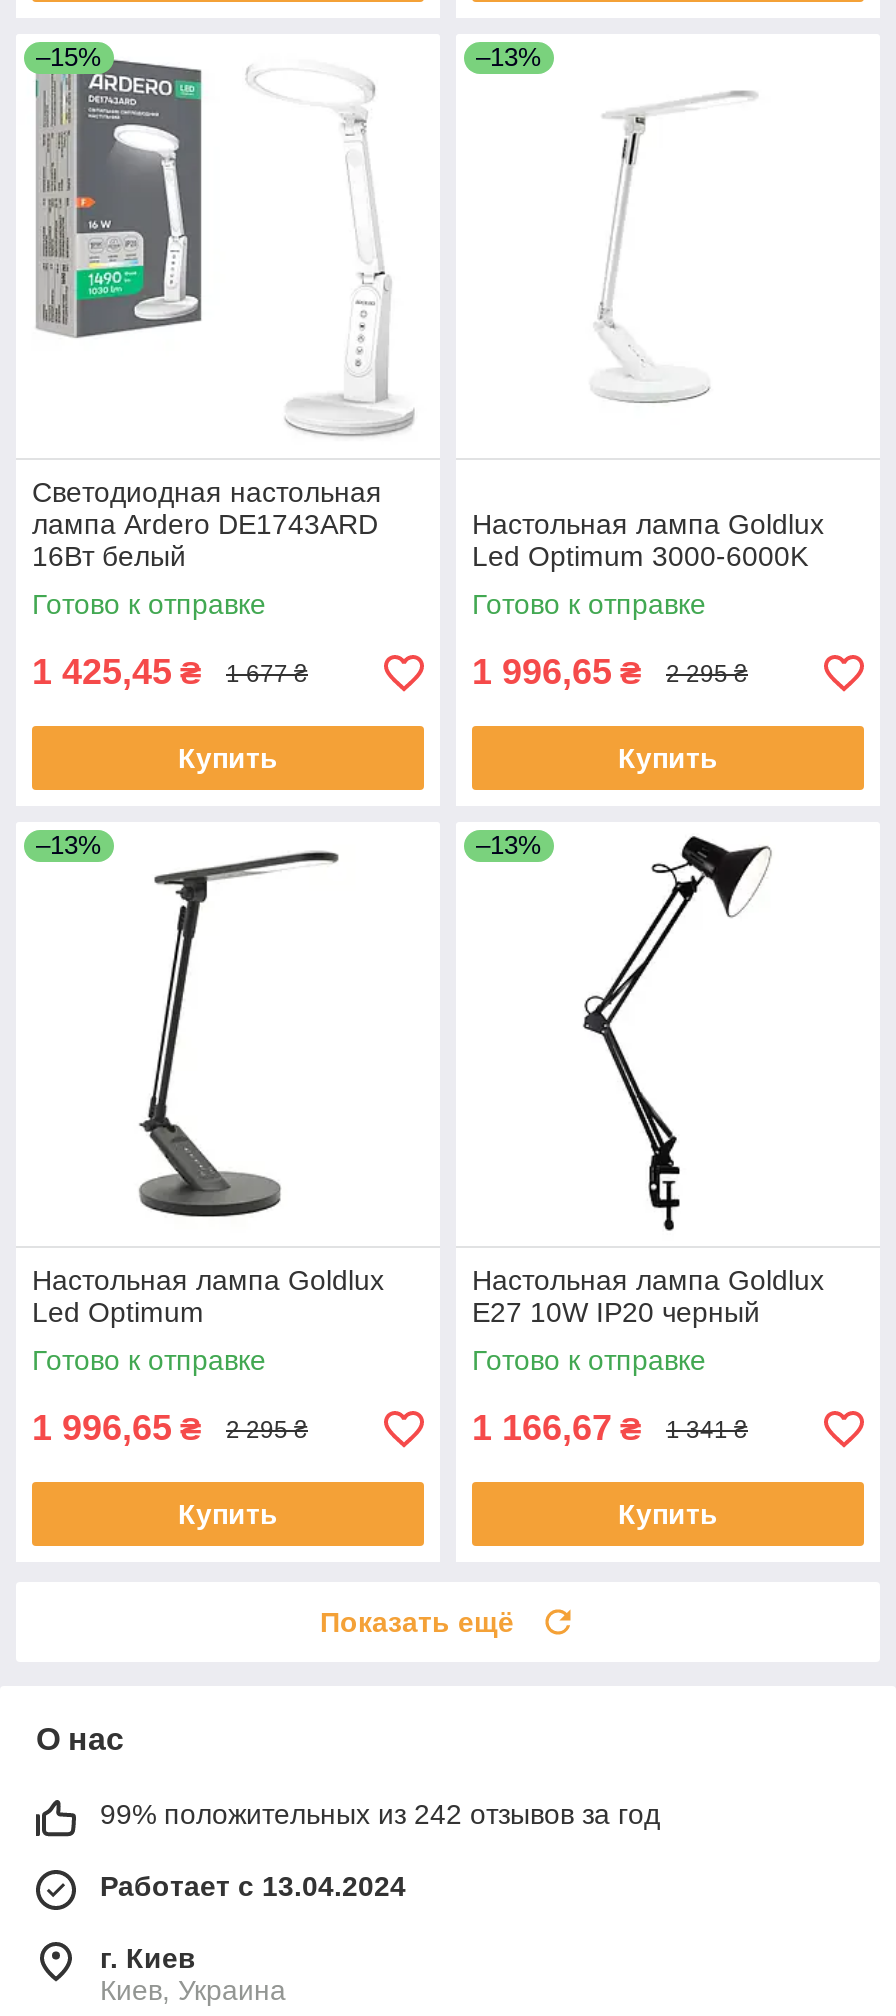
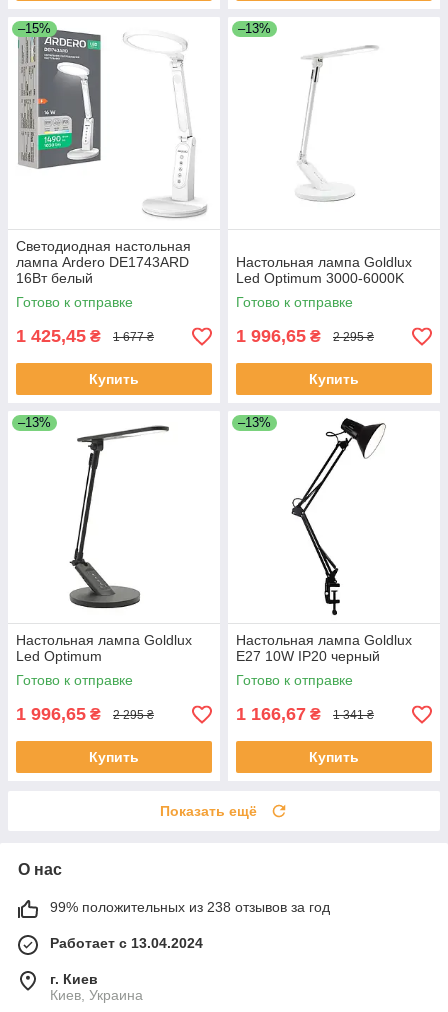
- 99% положительных из 242 отзывов за год
+ 99% положительных из 238 отзывов за год
